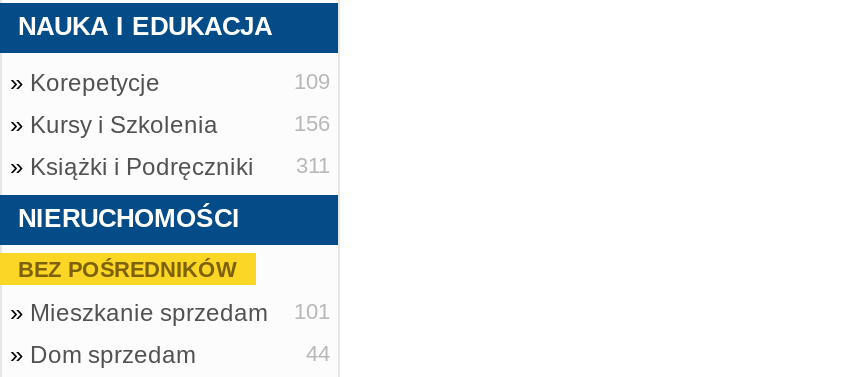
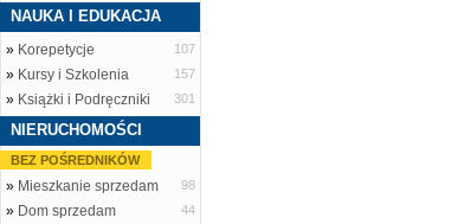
- 109
+ 107

- 156
+ 157

- » Książki i Podręczniki 311
+ » Książki i Podręczniki 301

- » Mieszkanie sprzedam 101
+ » Mieszkanie sprzedam 98
